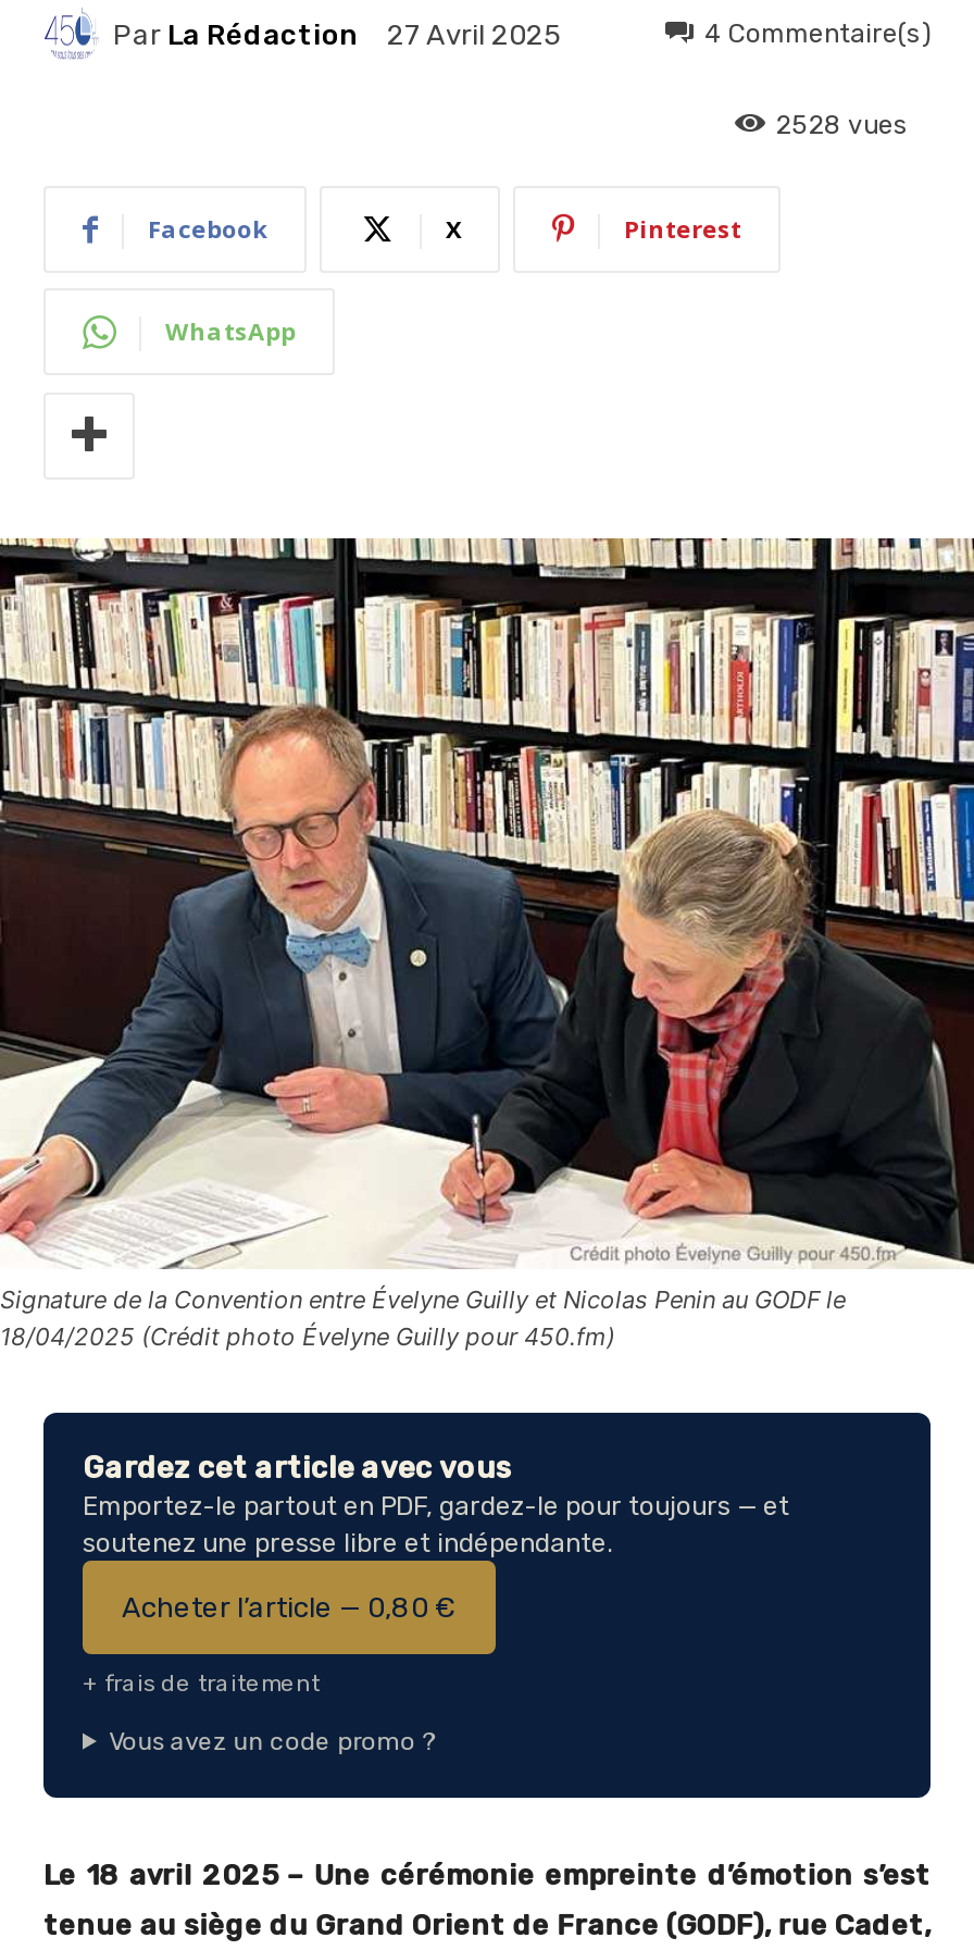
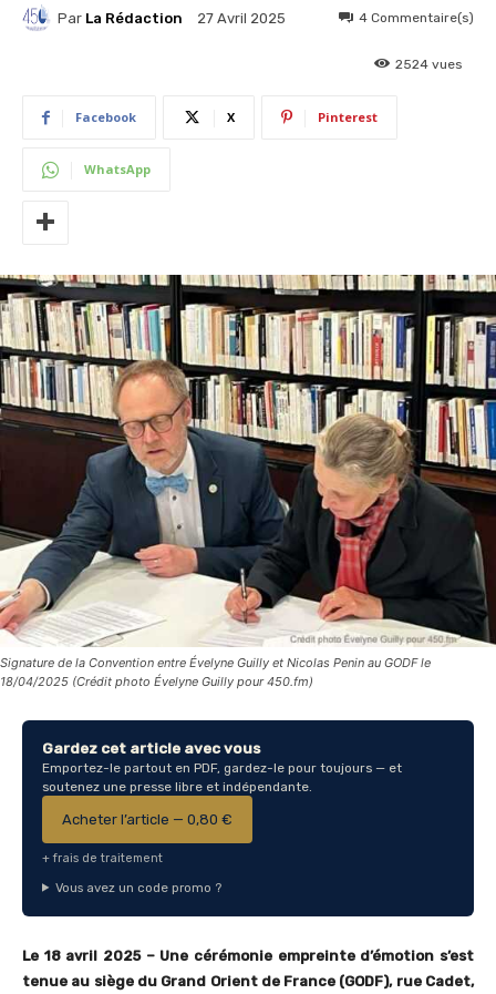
- 2528 vues
+ 2524 vues
